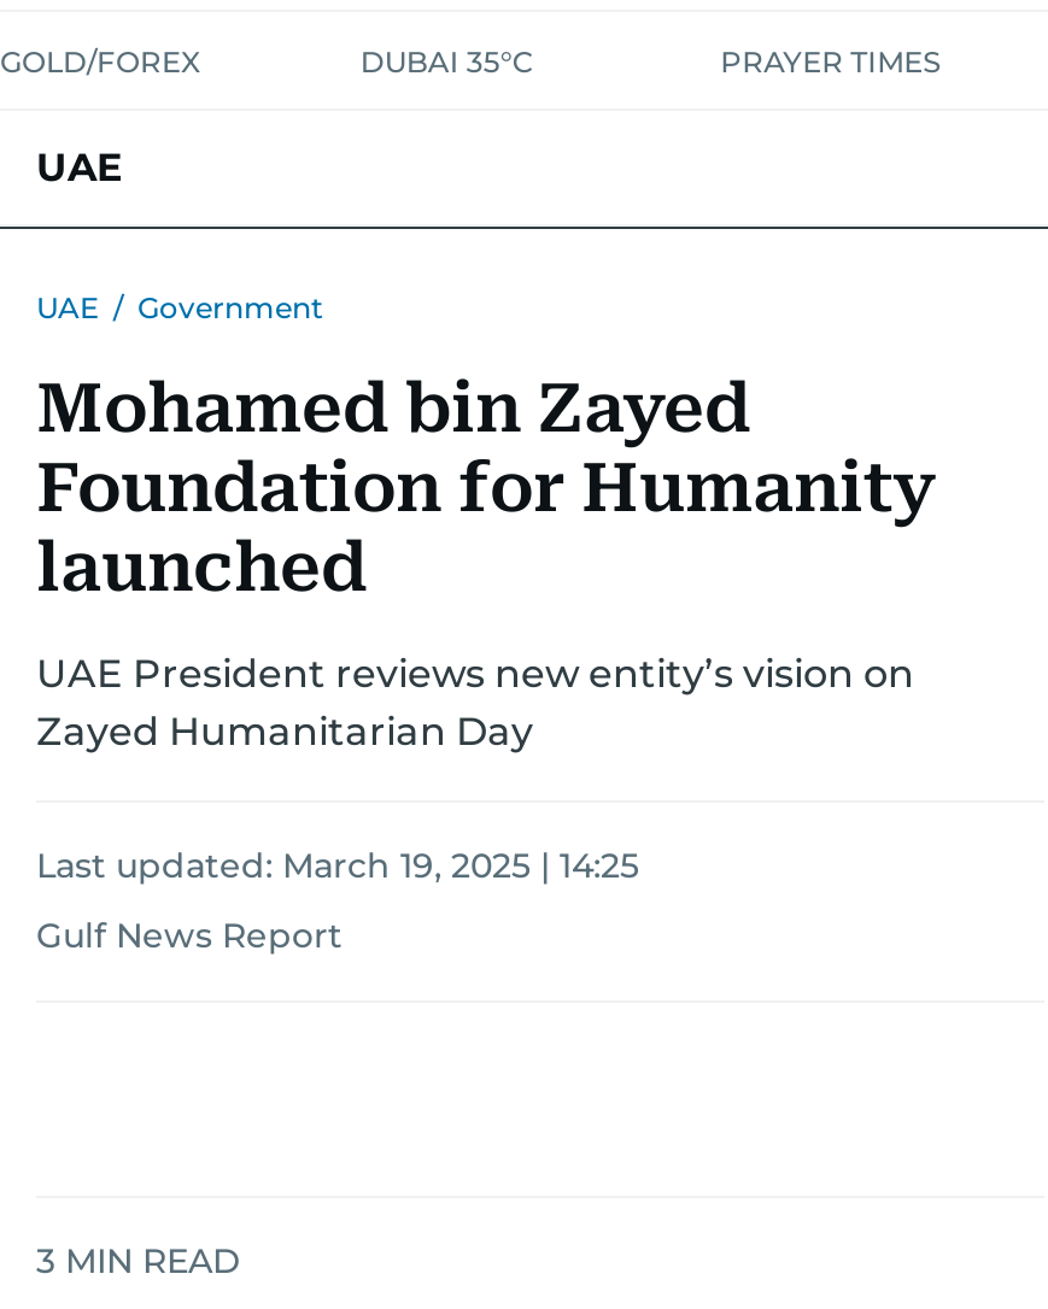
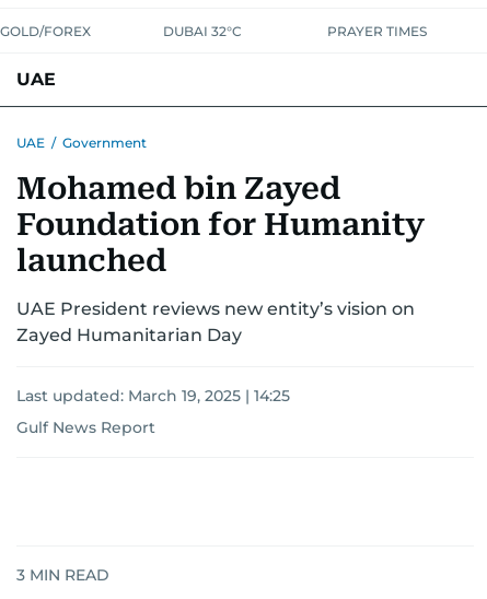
- DUBAI 35°C
+ DUBAI 32°C
